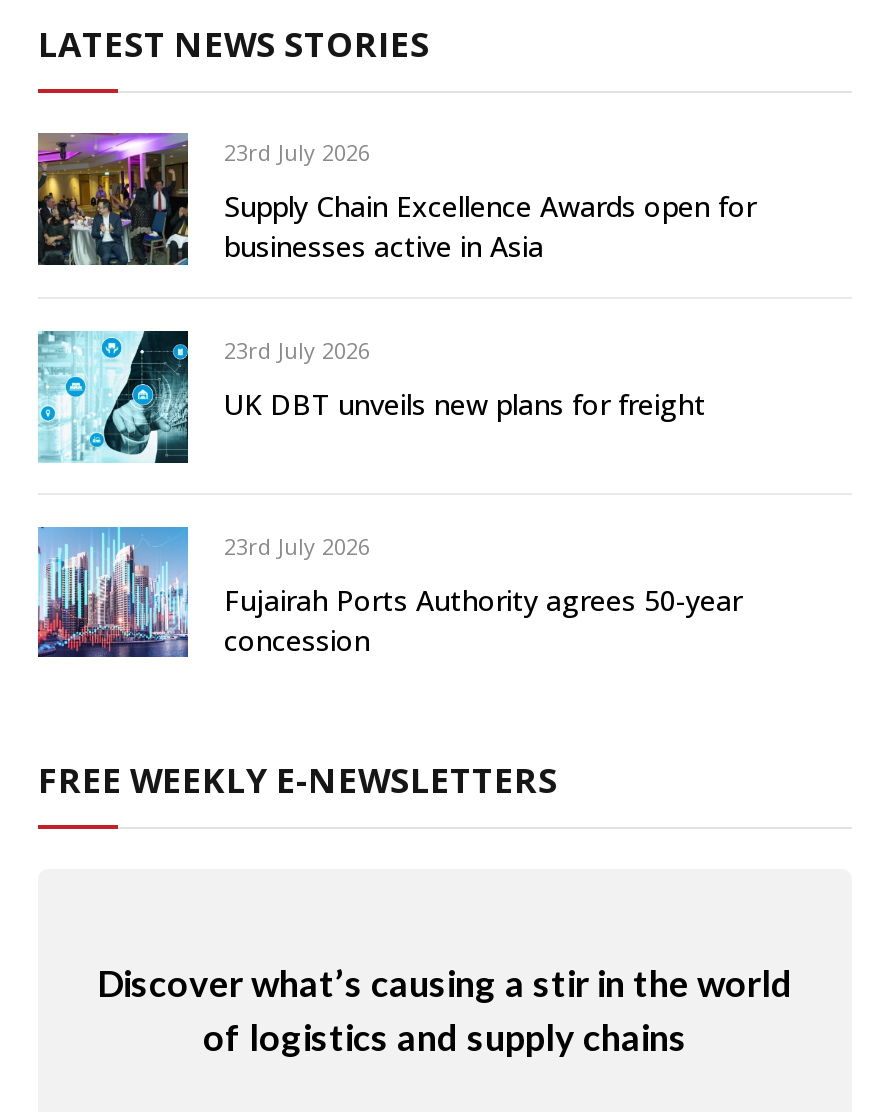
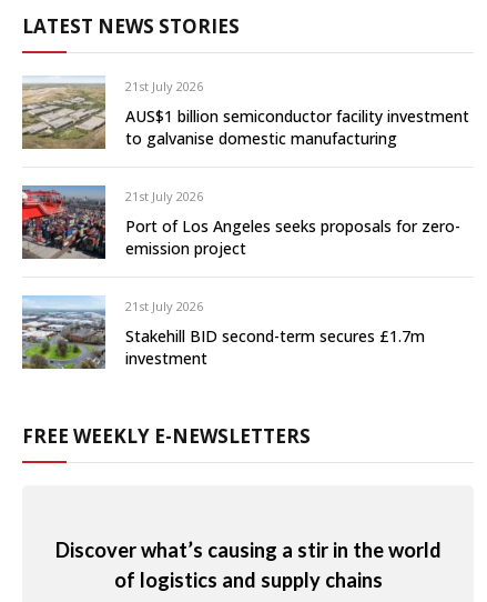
- [image]
- 23rd July 2026
+ [image]
+ 21st July 2026

- Supply Chain Excellence Awards open for
- businesses active in Asia
+ AUS$1 billion semiconductor facility investment
+ to galvanise domestic manufacturing

- [image]
- 23rd July 2026
+ [image]
+ 21st July 2026

- UK DBT unveils new plans for freight
+ Port of Los Angeles seeks proposals for zero-
+ emission project

- [image]
- 23rd July 2026
+ [image]
+ 21st July 2026

- Fujairah Ports Authority agrees 50-year
- concession
+ Stakehill BID second-term secures £1.7m
+ investment
